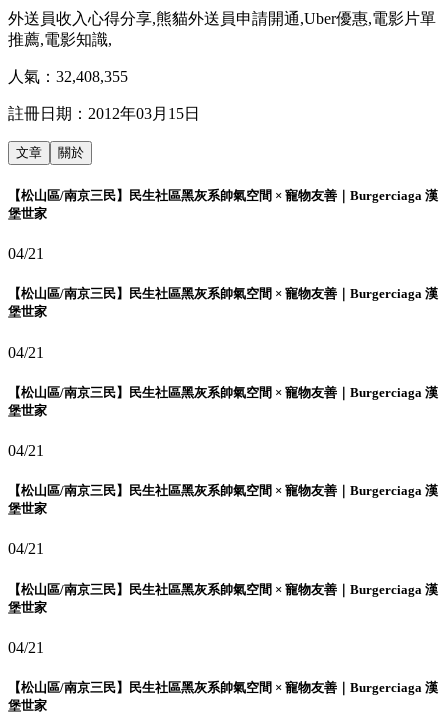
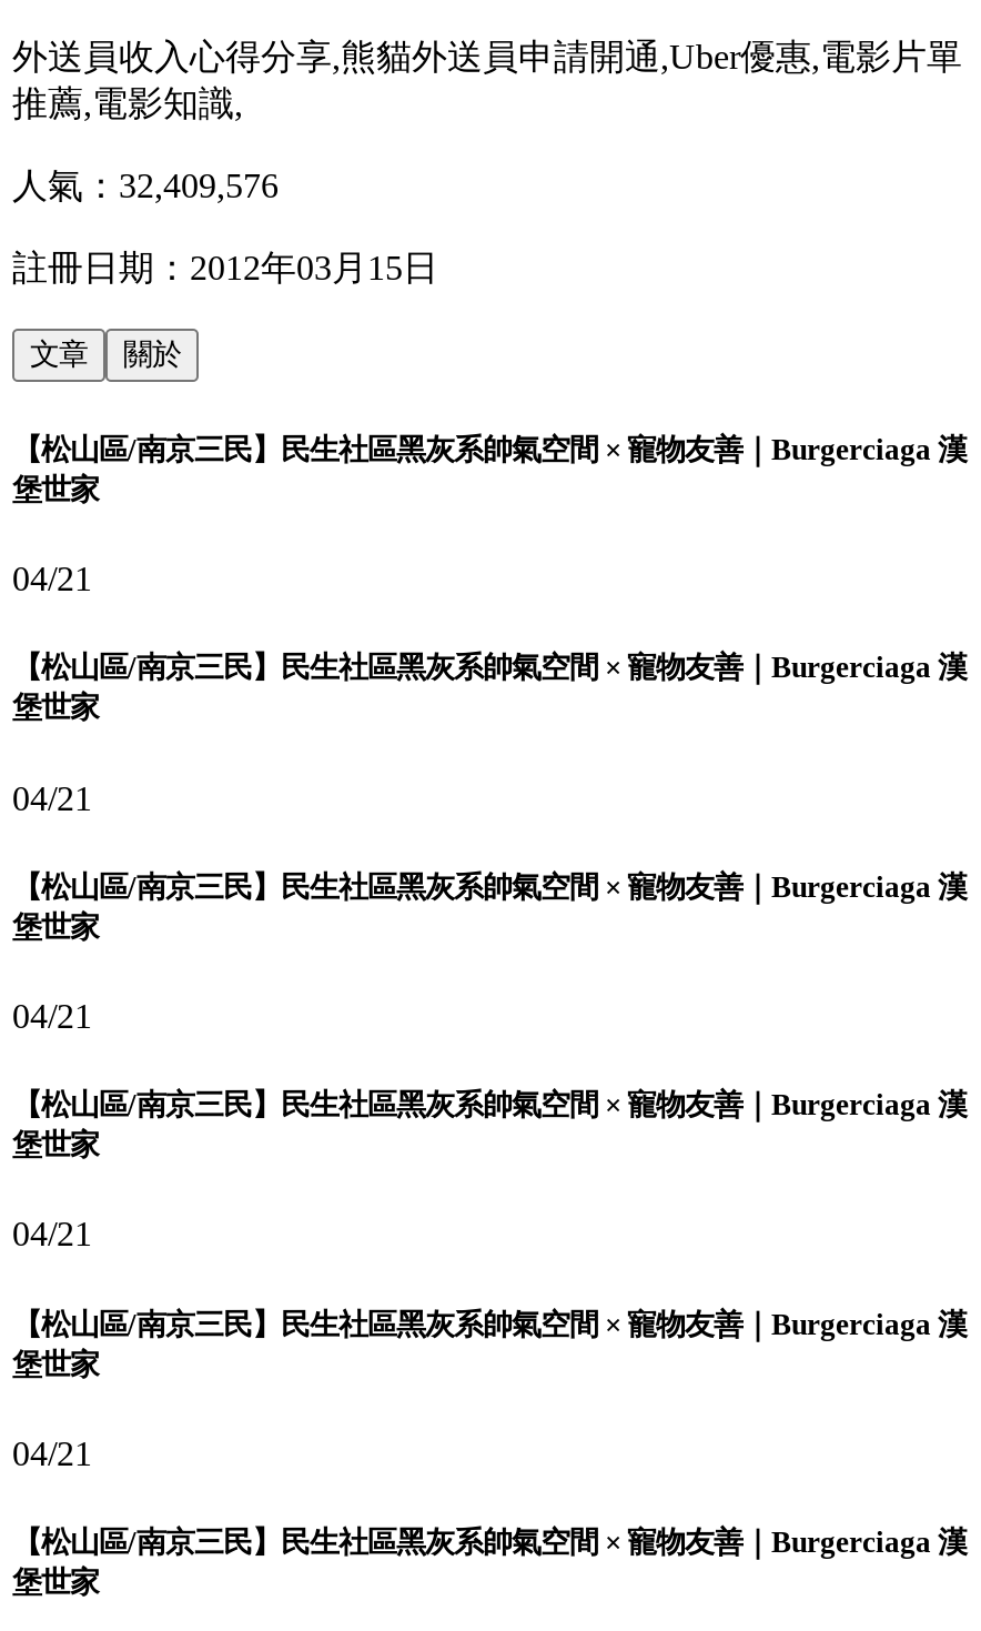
- 人氣：32,408,355
+ 人氣：32,409,576
